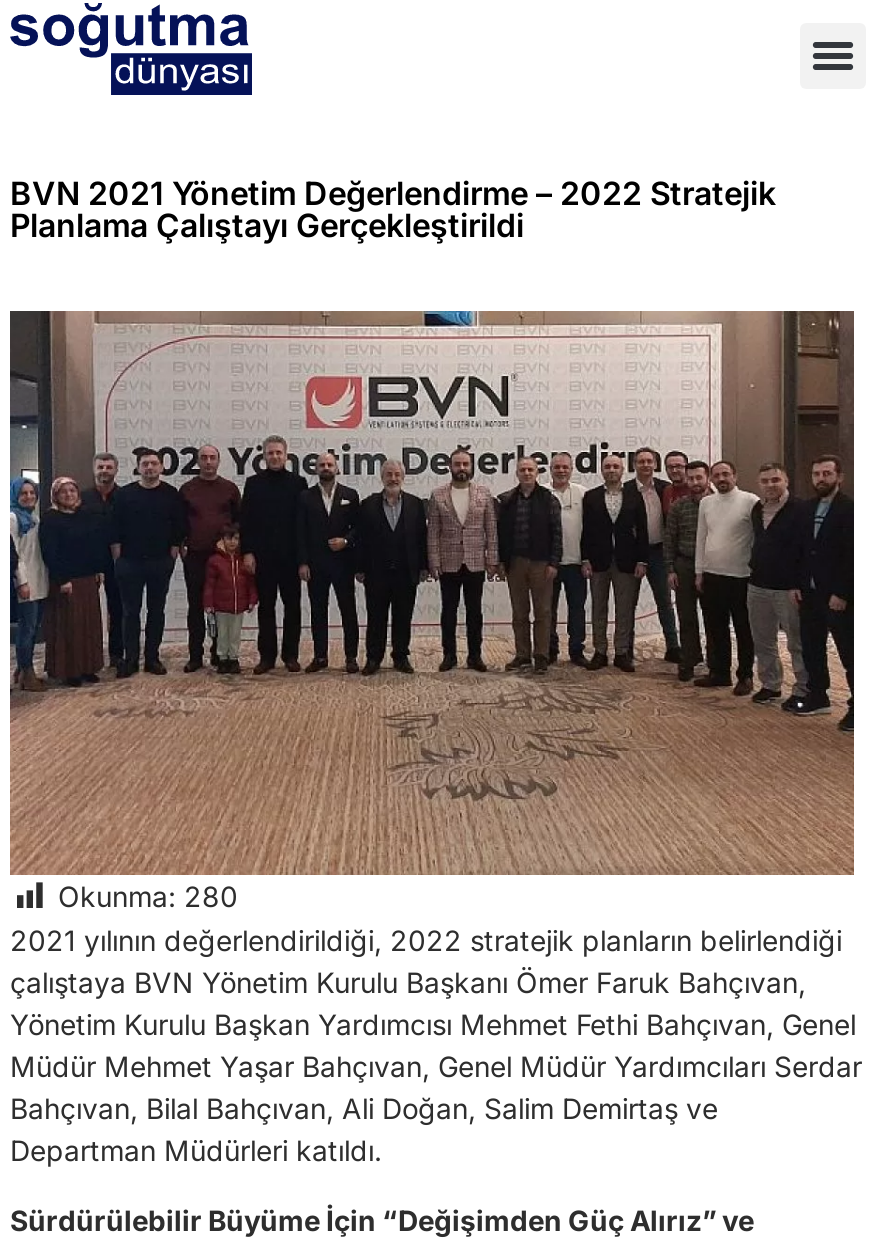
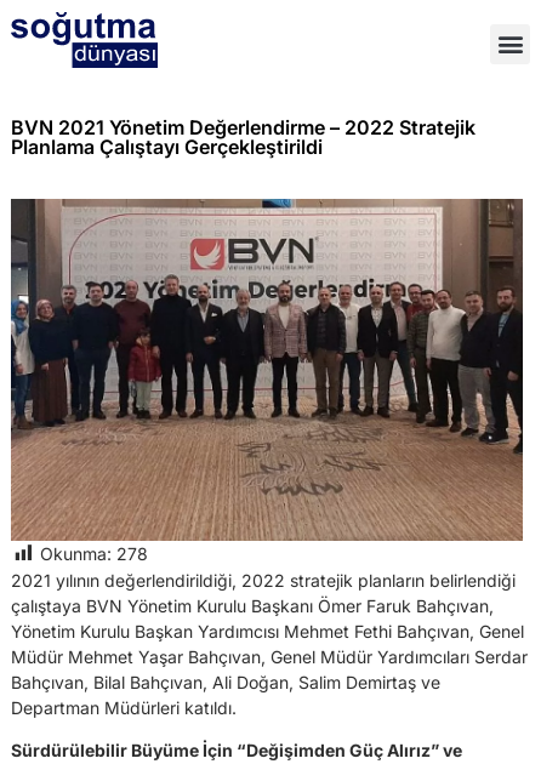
- Okunma: 280
+ Okunma: 278
